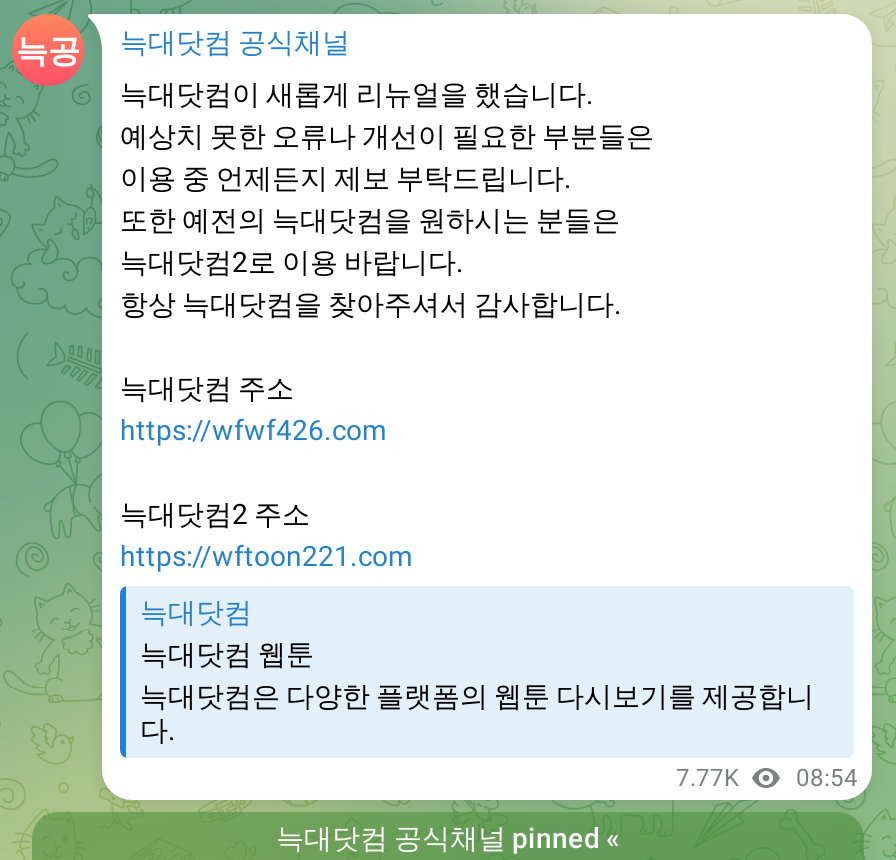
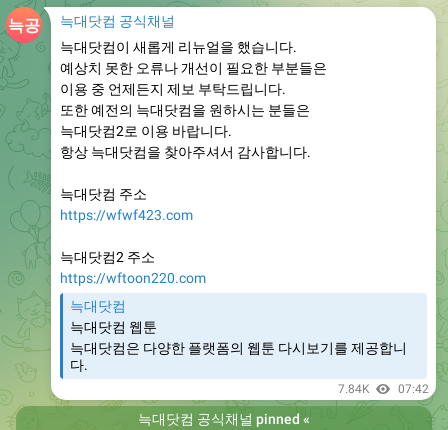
- https://wfwf426.com
+ https://wfwf423.com

- https://wftoon221.com
+ https://wftoon220.com

- 7.77K
- 08:54
+ 7.84K
+ 07:42
